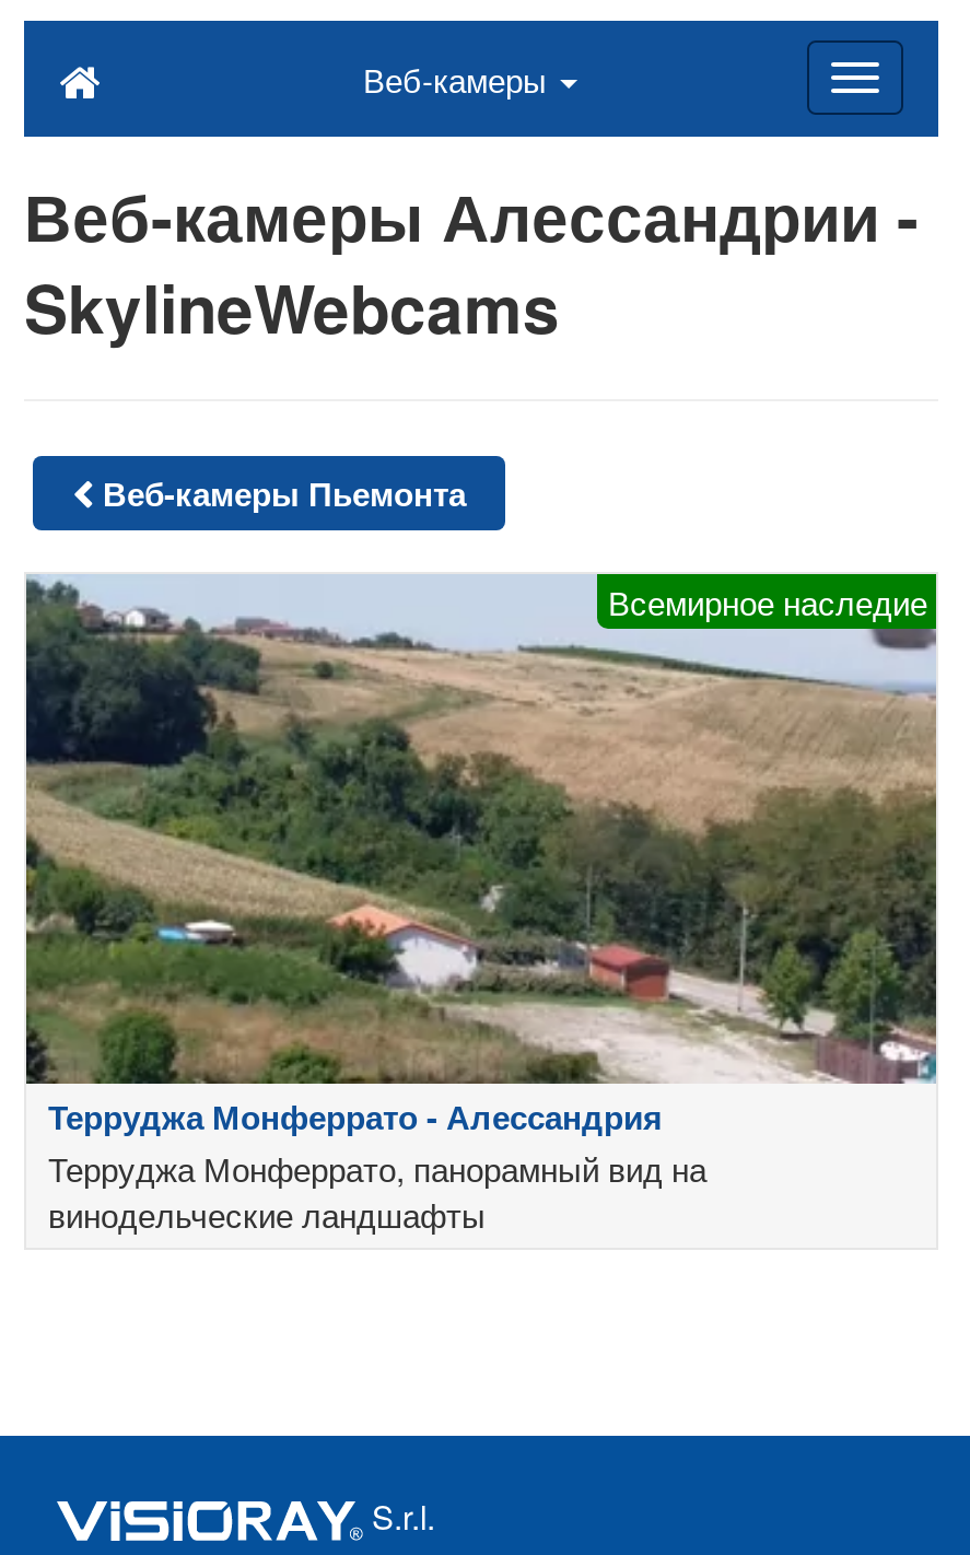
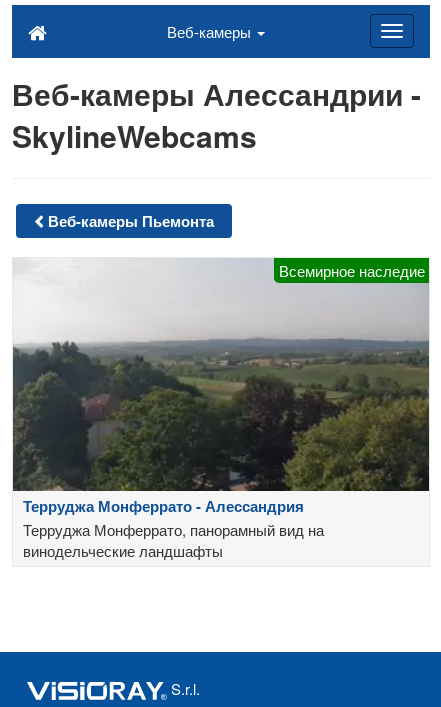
- [image]
+ [image]
